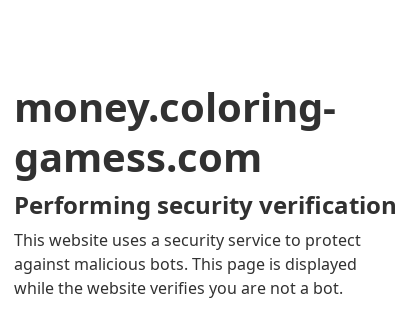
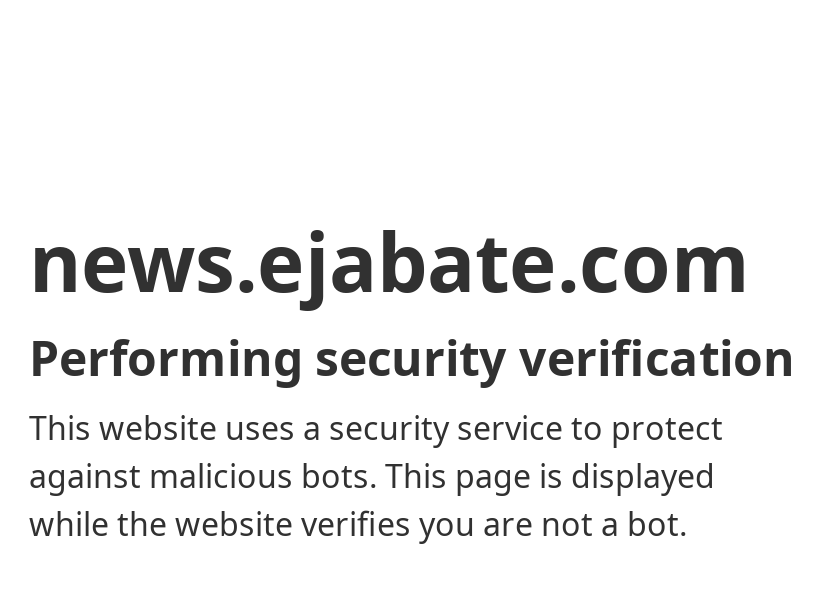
- money.coloring-
- gamess.com
+ news.ejabate.com
